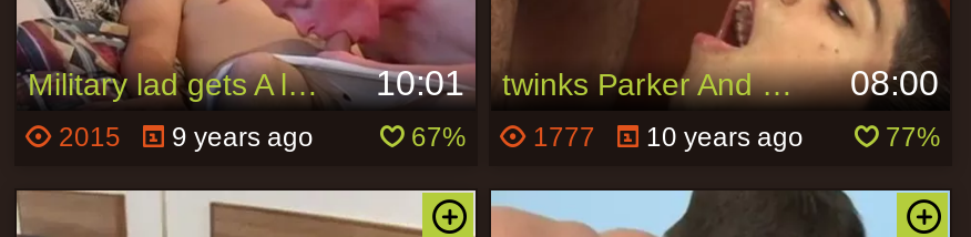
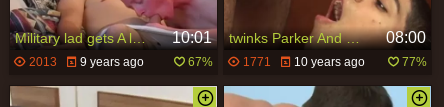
- 2015 9 years ago
+ 2013 9 years ago

- 67% 1777 10 years ago
+ 67% 1771 10 years ago
